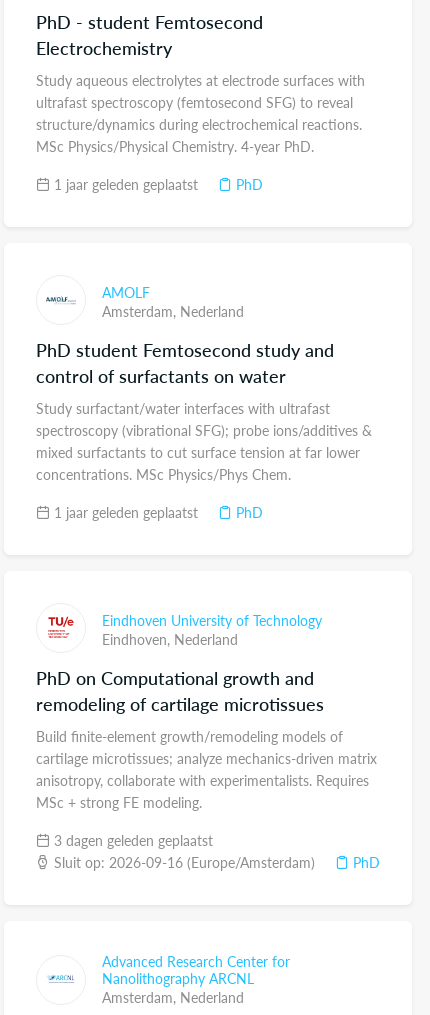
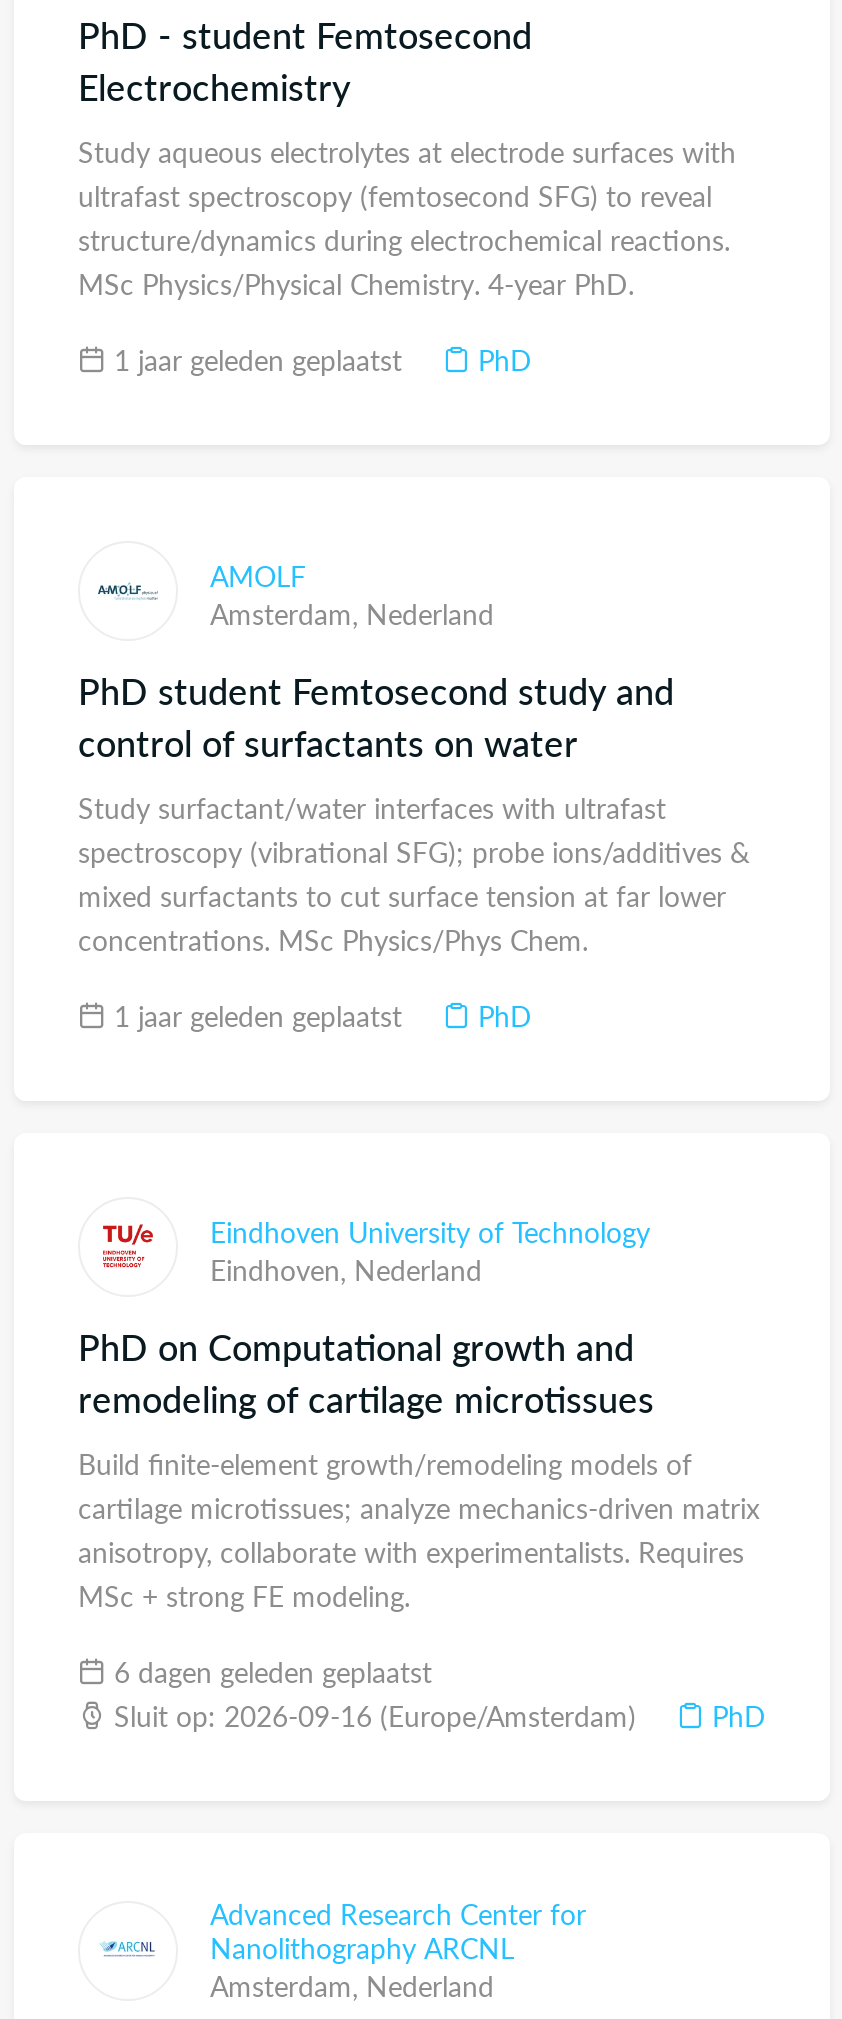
- 3 dagen geleden geplaatst
+ 6 dagen geleden geplaatst
